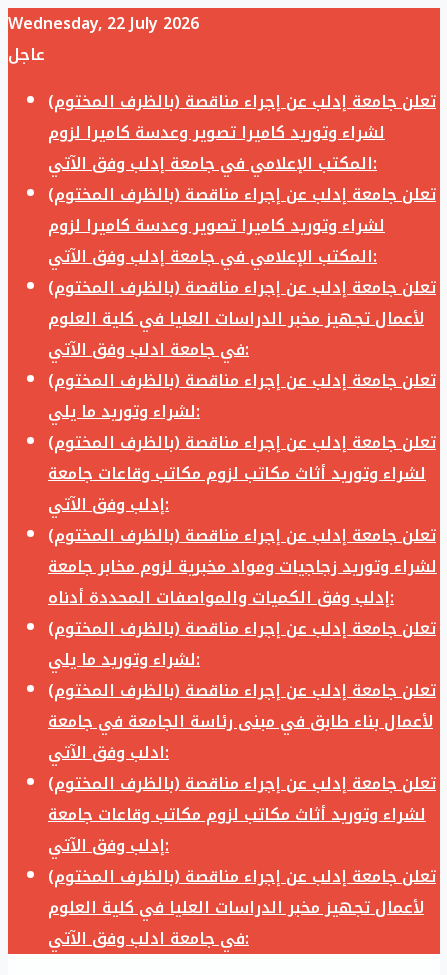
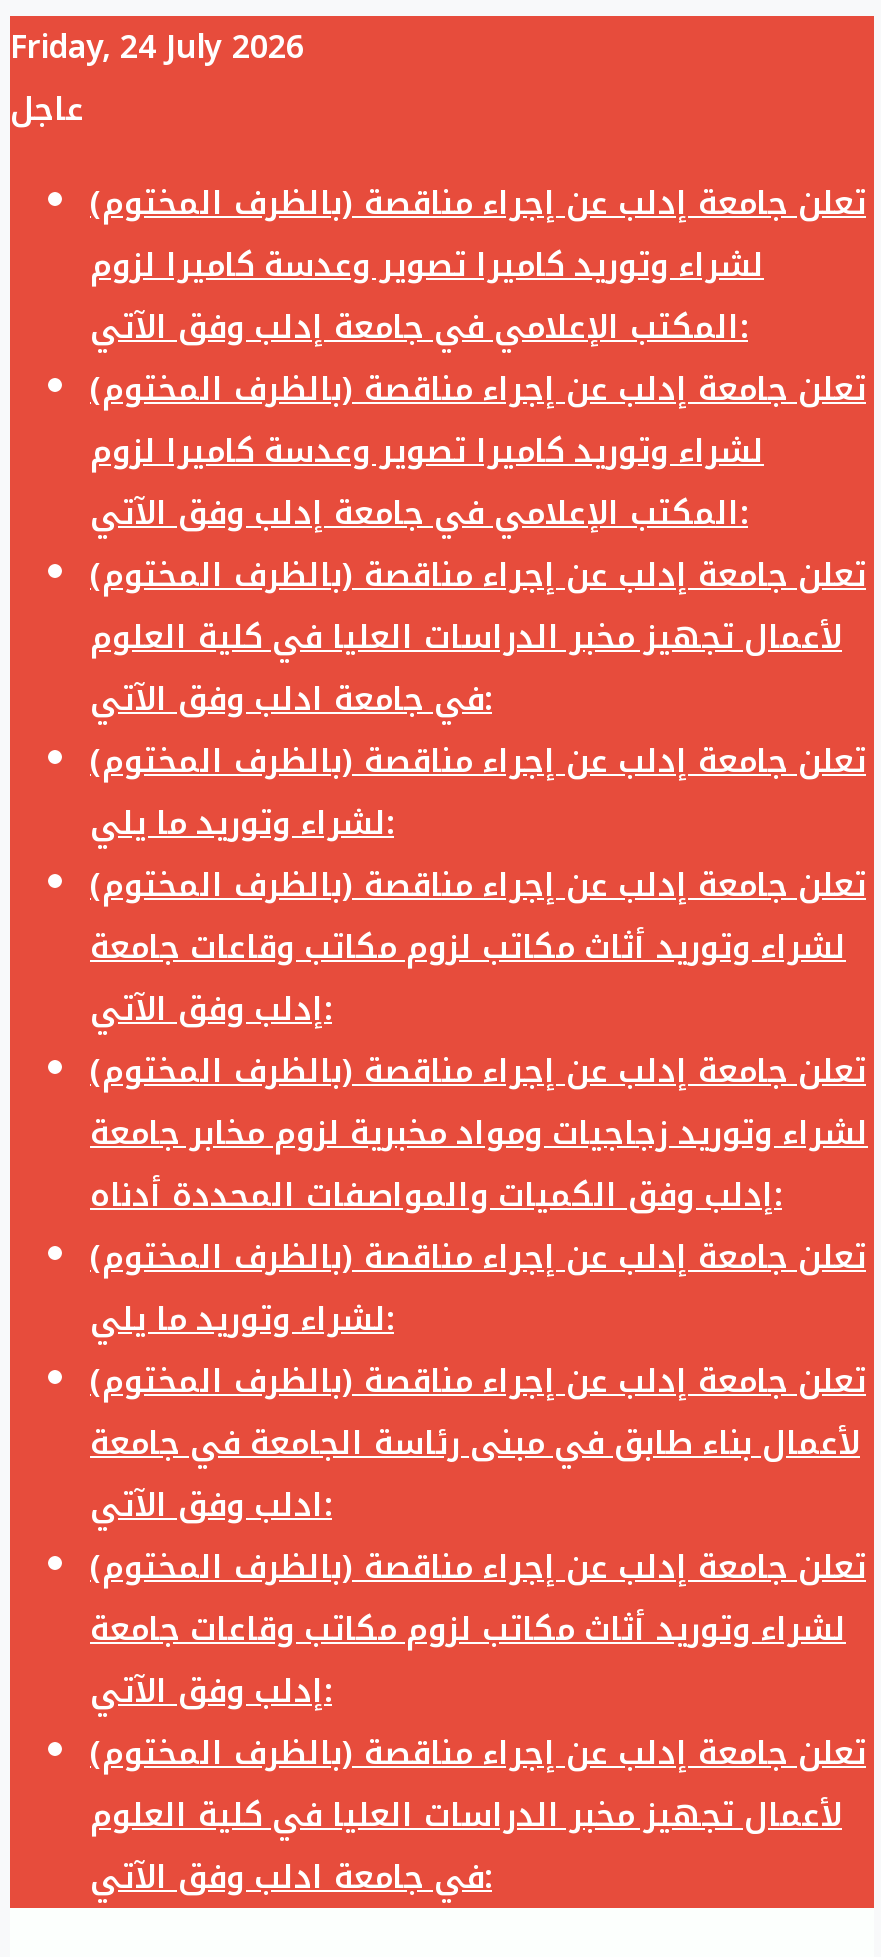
- Wednesday, 22 July 2026
+ Friday, 24 July 2026
